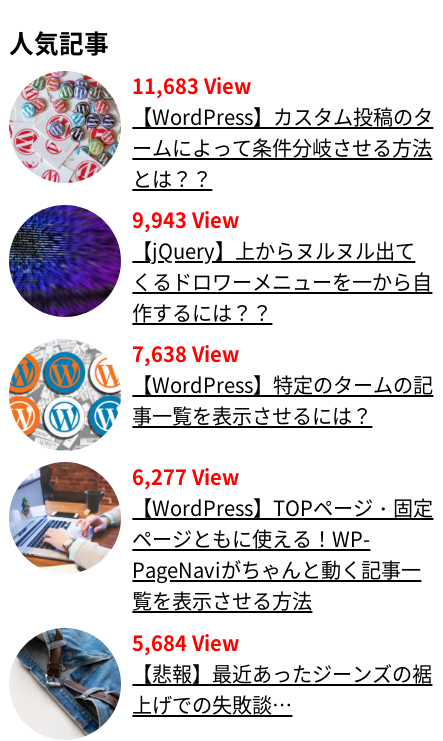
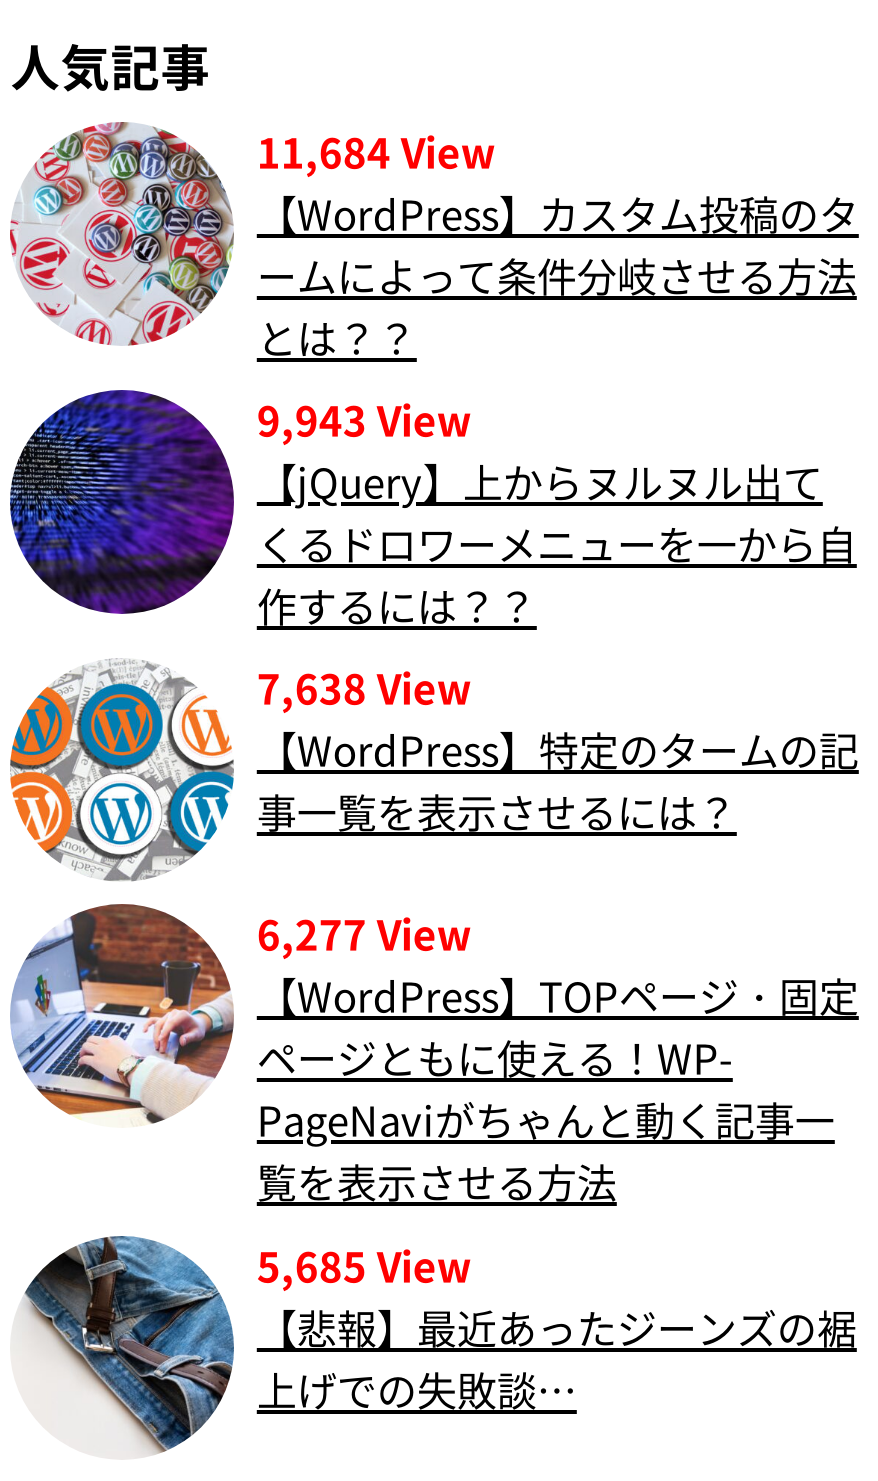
- 11,683 View
+ 11,684 View

- 5,684 View
+ 5,685 View
